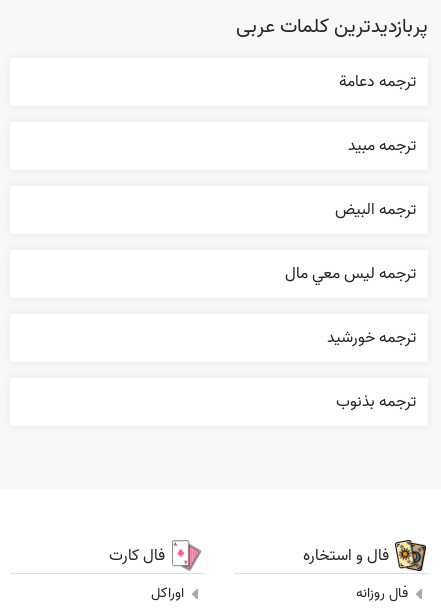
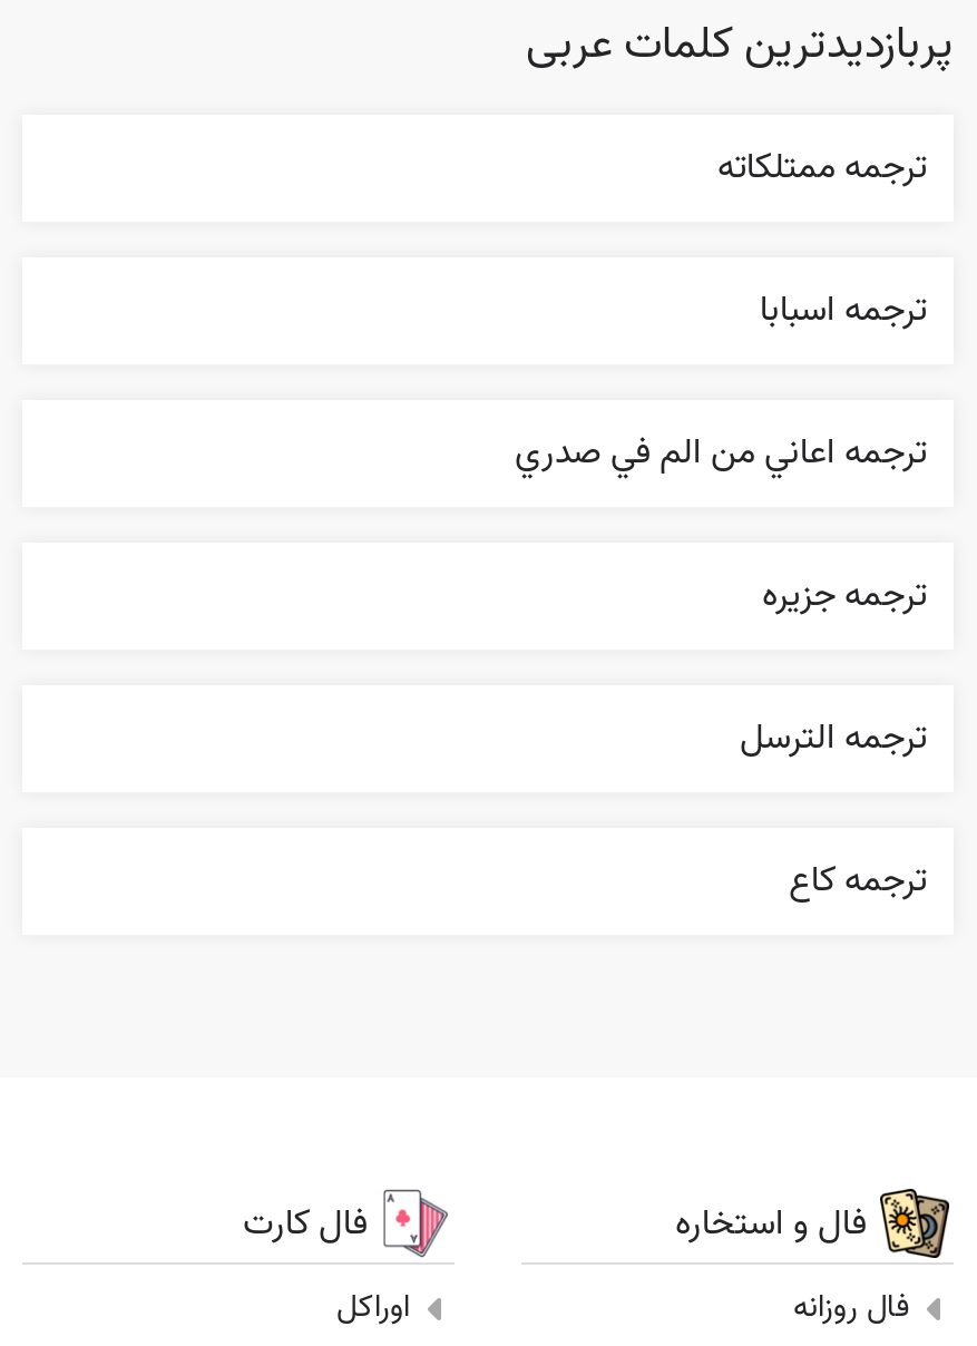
- ترجمه دعامة
+ ترجمه ممتلکاته

- ترجمه مبيد
+ ترجمه اسبابا

- ترجمه البيض
+ ترجمه اعاني من الم في صدري

- ترجمه ليس معي مال
+ ترجمه جزیره

- ترجمه خورشید
+ ترجمه الترسل

- ترجمه بذنوب
+ ترجمه کاع
